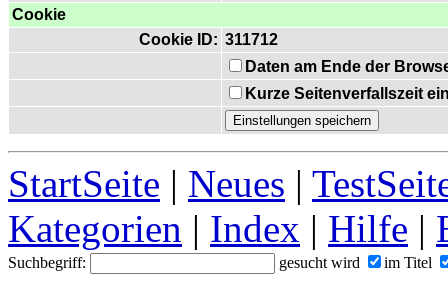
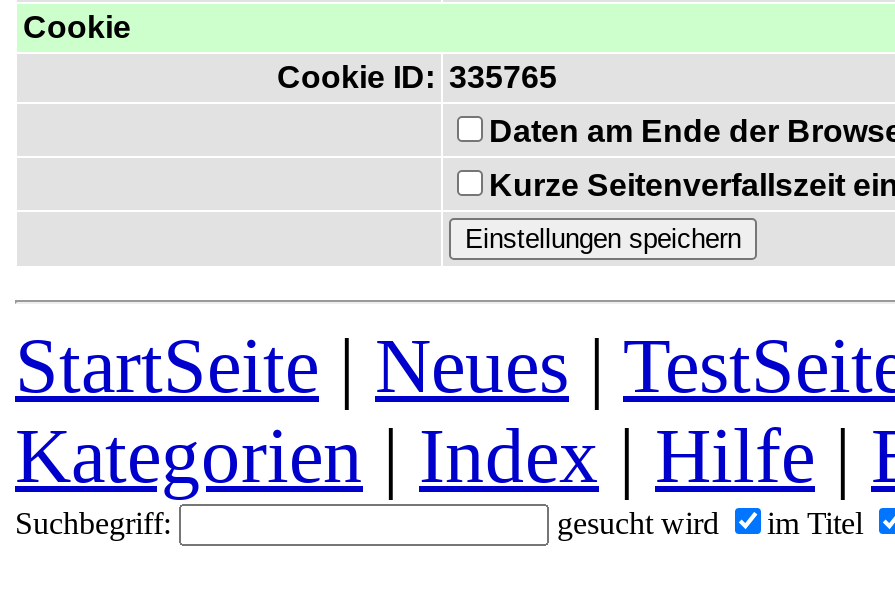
- Cookie ID: 311712
+ Cookie ID: 335765
